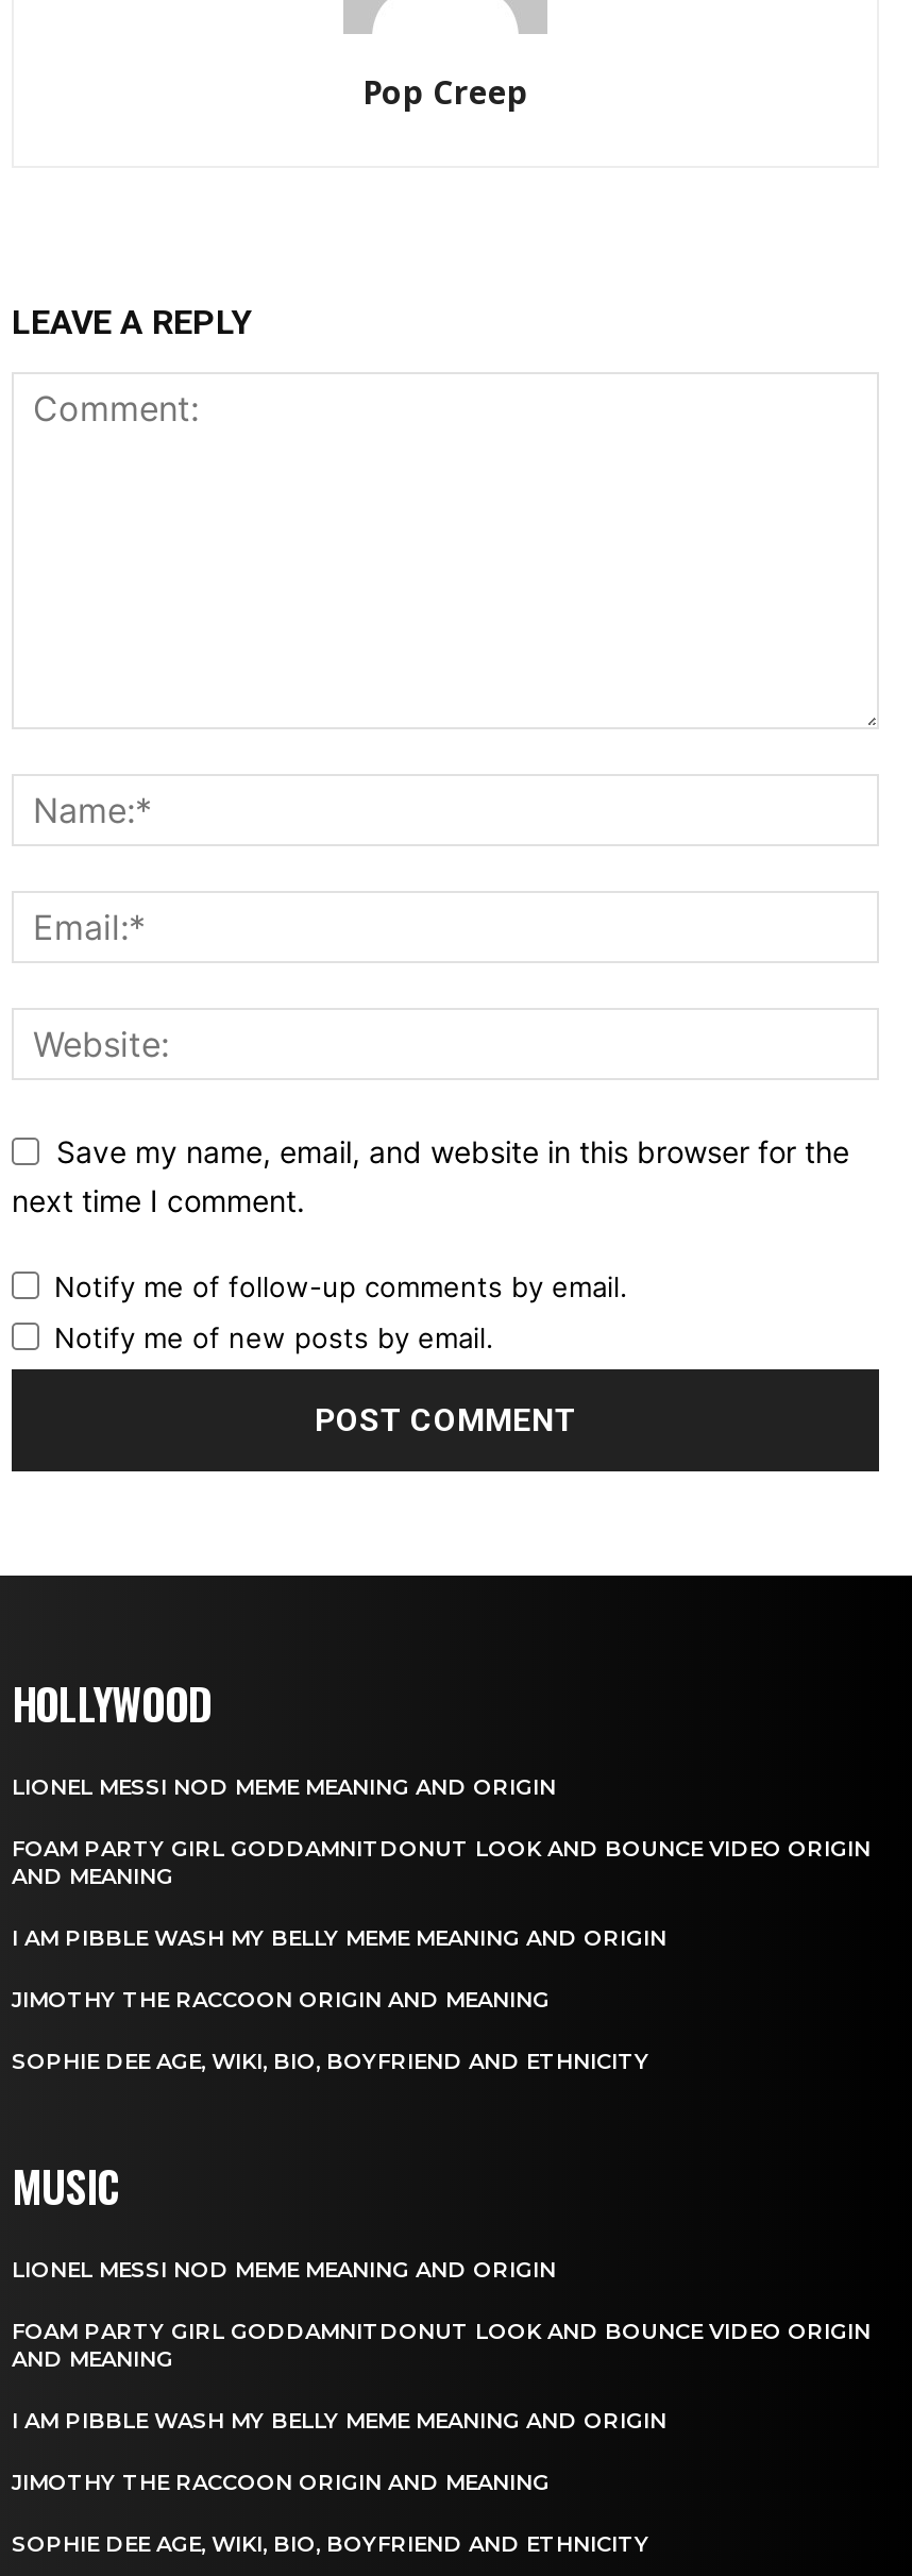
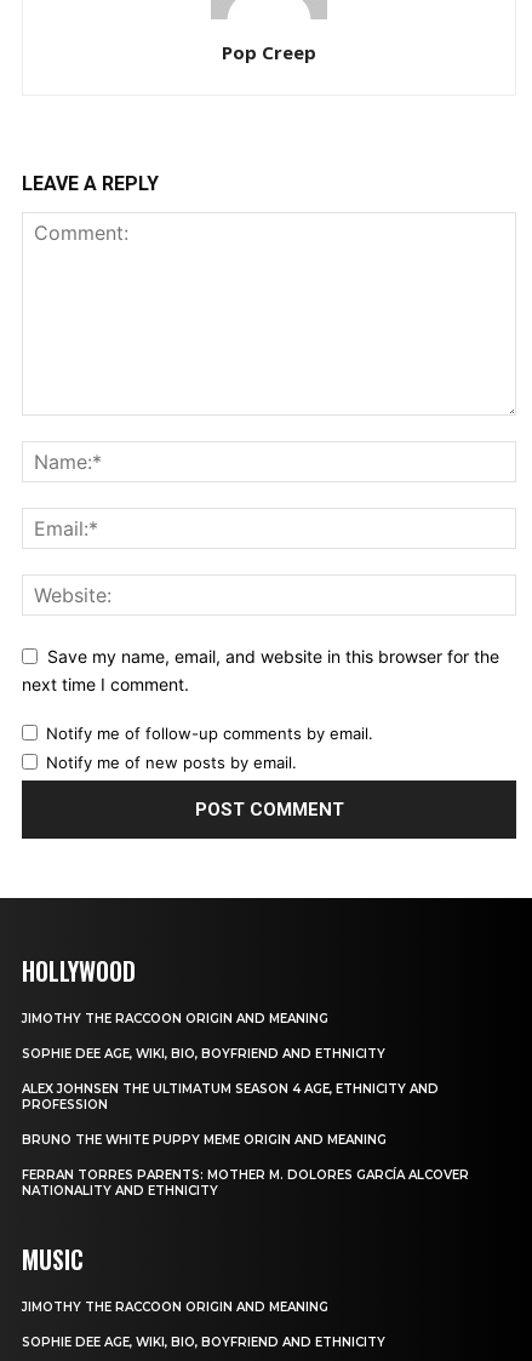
- LIONEL MESSI NOD MEME MEANING AND ORIGIN
- FOAM PARTY GIRL GODDAMNITDONUT LOOK AND BOUNCE VIDEO ORIGIN
- AND MEANING
- I AM PIBBLE WASH MY BELLY MEME MEANING AND ORIGIN

+ ALEX JOHNSEN THE ULTIMATUM SEASON 4 AGE, ETHNICITY AND
+ PROFESSION
+ BRUNO THE WHITE PUPPY MEME ORIGIN AND MEANING
+ FERRAN TORRES PARENTS: MOTHER M. DOLORES GARCÍA ALCOVER
+ NATIONALITY AND ETHNICITY

- LIONEL MESSI NOD MEME MEANING AND ORIGIN
- FOAM PARTY GIRL GODDAMNITDONUT LOOK AND BOUNCE VIDEO ORIGIN
- AND MEANING
- I AM PIBBLE WASH MY BELLY MEME MEANING AND ORIGIN
